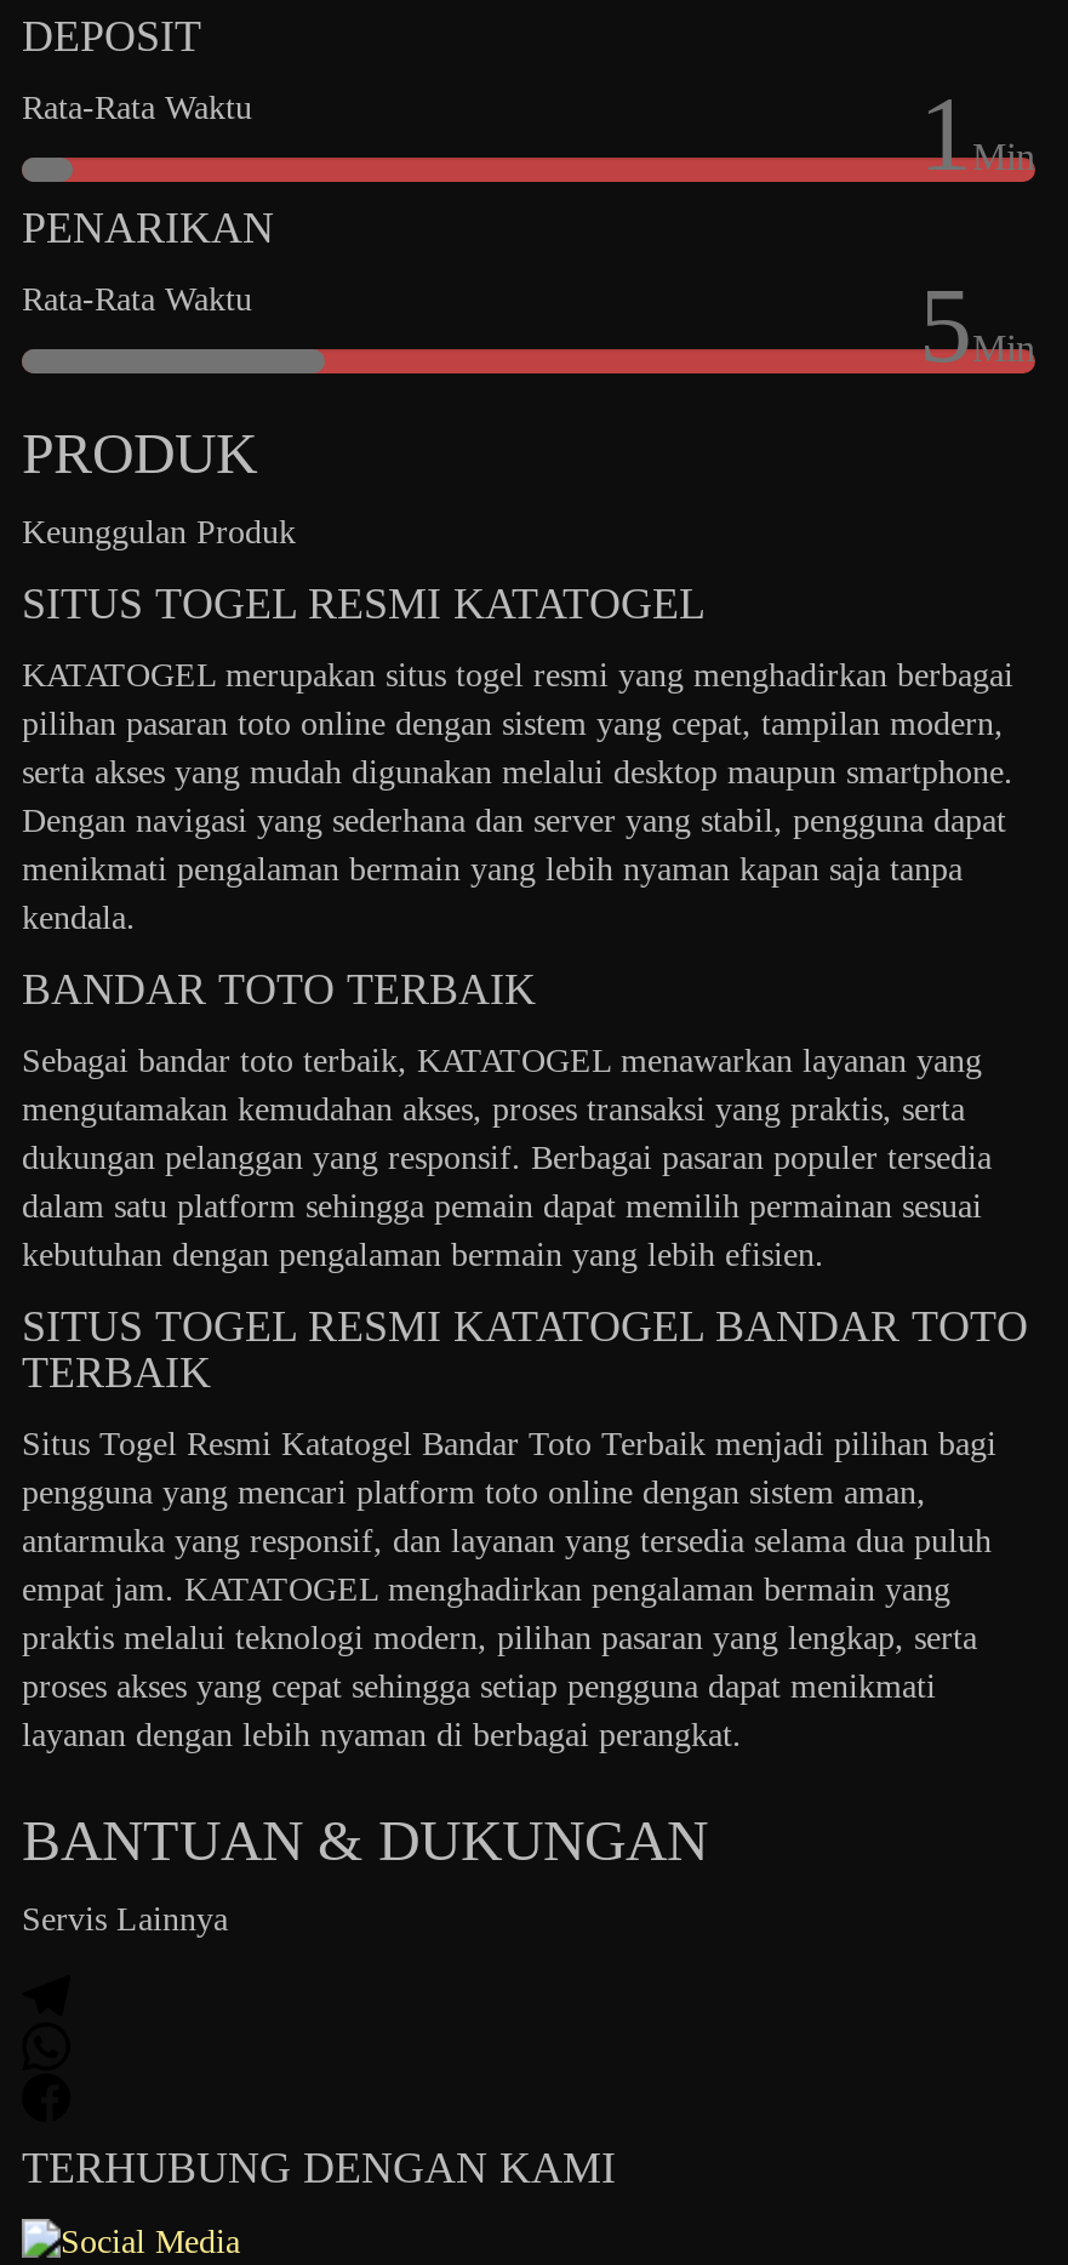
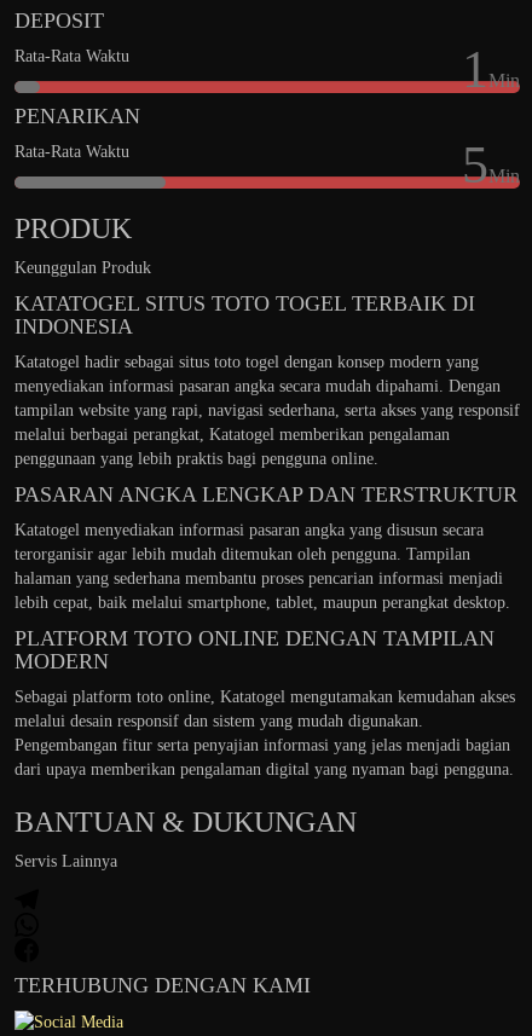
- SITUS TOGEL RESMI KATATOGEL
+ KATATOGEL SITUS TOTO TOGEL TERBAIK DI
+ INDONESIA

- KATATOGEL merupakan situs togel resmi yang menghadirkan berbagai
- pilihan pasaran toto online dengan sistem yang cepat, tampilan modern,
- serta akses yang mudah digunakan melalui desktop maupun smartphone.
- Dengan navigasi yang sederhana dan server yang stabil, pengguna dapat
- menikmati pengalaman bermain yang lebih nyaman kapan saja tanpa
- kendala.
+ Katatogel hadir sebagai situs toto togel dengan konsep modern yang
+ menyediakan informasi pasaran angka secara mudah dipahami. Dengan
+ tampilan website yang rapi, navigasi sederhana, serta akses yang responsif
+ melalui berbagai perangkat, Katatogel memberikan pengalaman
+ penggunaan yang lebih praktis bagi pengguna online.

- BANDAR TOTO TERBAIK
+ PASARAN ANGKA LENGKAP DAN TERSTRUKTUR

- Sebagai bandar toto terbaik, KATATOGEL menawarkan layanan yang
- mengutamakan kemudahan akses, proses transaksi yang praktis, serta
- dukungan pelanggan yang responsif. Berbagai pasaran populer tersedia
- dalam satu platform sehingga pemain dapat memilih permainan sesuai
- kebutuhan dengan pengalaman bermain yang lebih efisien.
+ Katatogel menyediakan informasi pasaran angka yang disusun secara
+ terorganisir agar lebih mudah ditemukan oleh pengguna. Tampilan
+ halaman yang sederhana membantu proses pencarian informasi menjadi
+ lebih cepat, baik melalui smartphone, tablet, maupun perangkat desktop.

- SITUS TOGEL RESMI KATATOGEL BANDAR TOTO
- TERBAIK
+ PLATFORM TOTO ONLINE DENGAN TAMPILAN
+ MODERN

- Situs Togel Resmi Katatogel Bandar Toto Terbaik menjadi pilihan bagi
- pengguna yang mencari platform toto online dengan sistem aman,
- antarmuka yang responsif, dan layanan yang tersedia selama dua puluh
- empat jam. KATATOGEL menghadirkan pengalaman bermain yang
- praktis melalui teknologi modern, pilihan pasaran yang lengkap, serta
- proses akses yang cepat sehingga setiap pengguna dapat menikmati
- layanan dengan lebih nyaman di berbagai perangkat.
+ Sebagai platform toto online, Katatogel mengutamakan kemudahan akses
+ melalui desain responsif dan sistem yang mudah digunakan.
+ Pengembangan fitur serta penyajian informasi yang jelas menjadi bagian
+ dari upaya memberikan pengalaman digital yang nyaman bagi pengguna.
